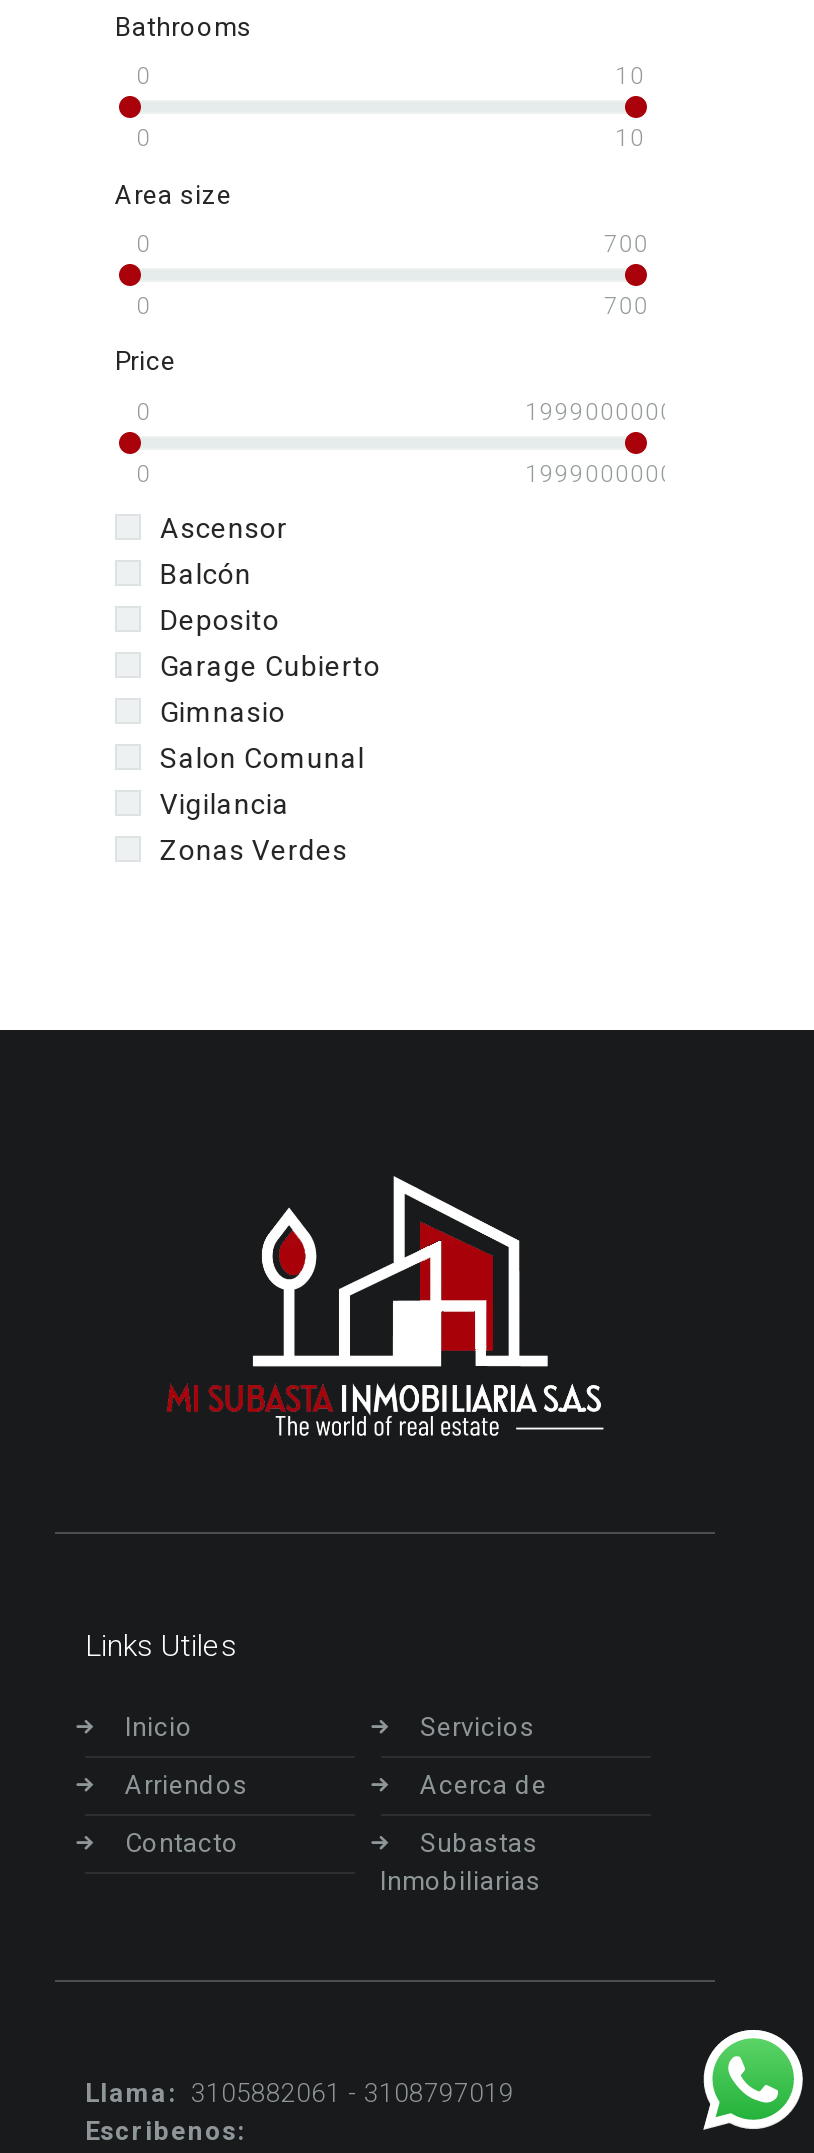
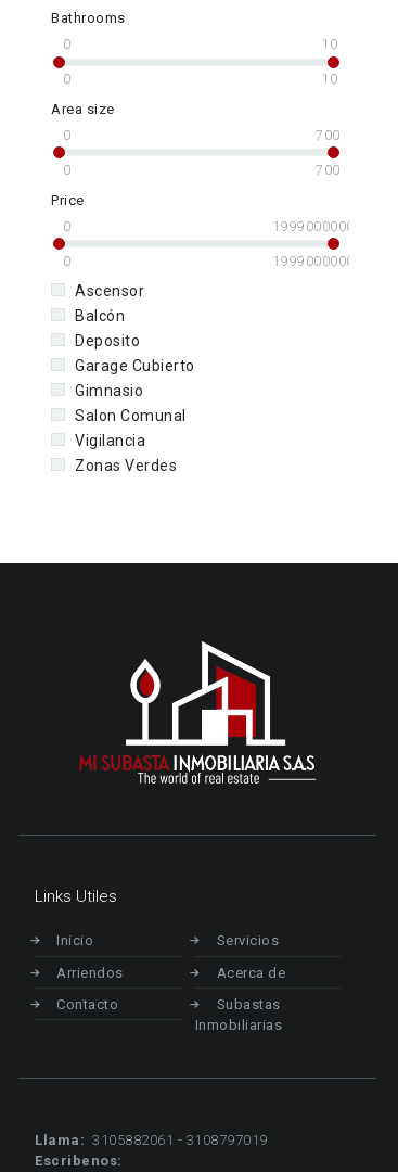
- [image]
